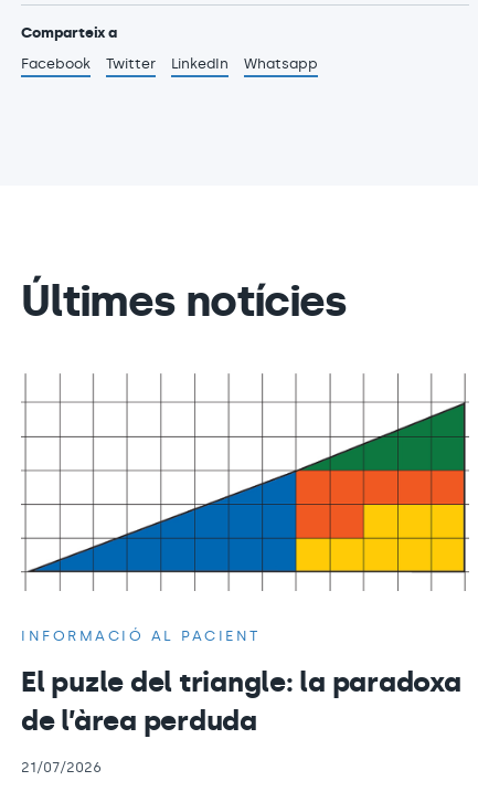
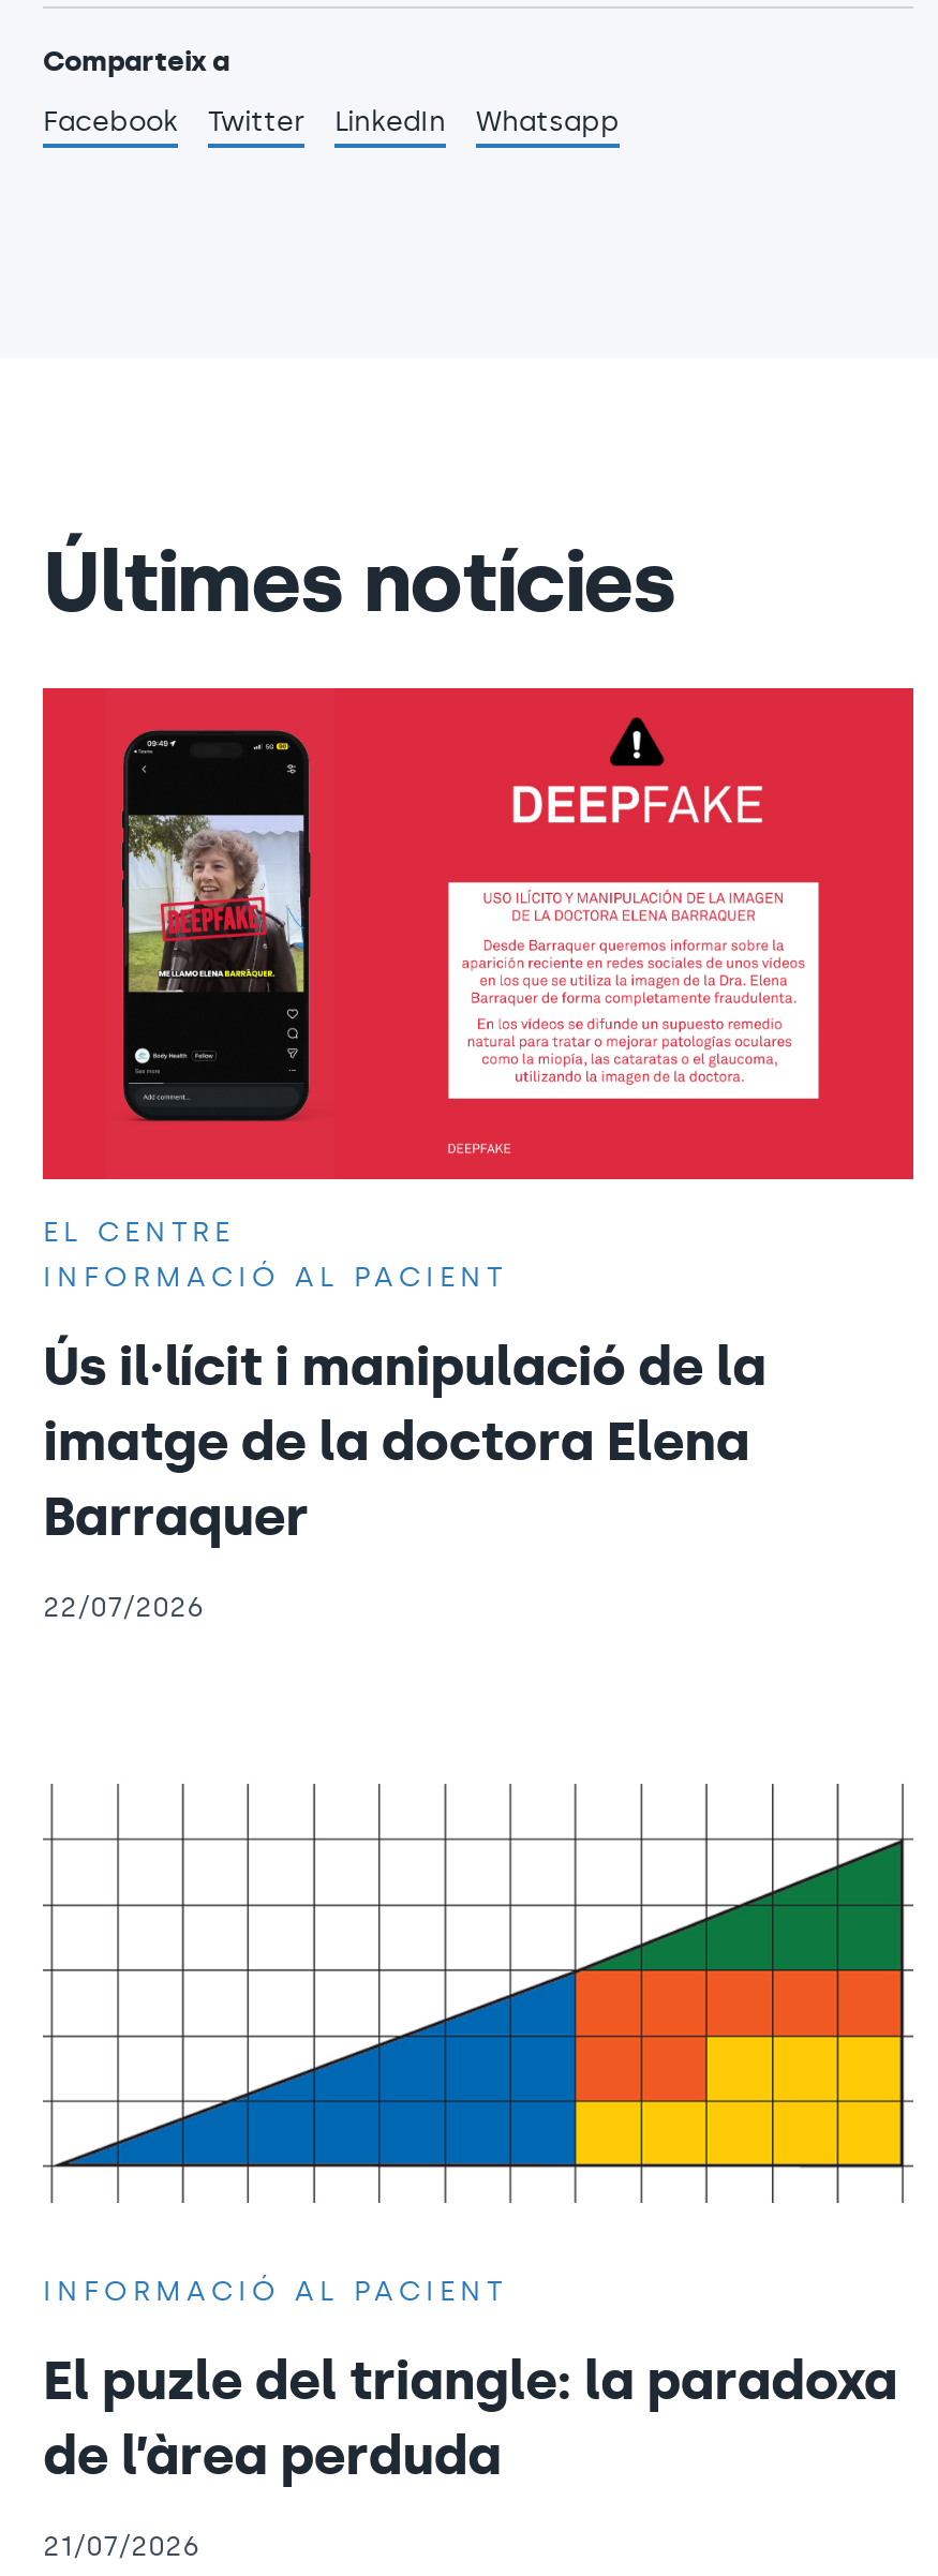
+ [image]
+ EL CENTRE
+ INFORMACIÓ AL PACIENT
+ Ús il·lícit i manipulació de la
+ imatge de la doctora Elena
+ Barraquer
+ 22/07/2026
